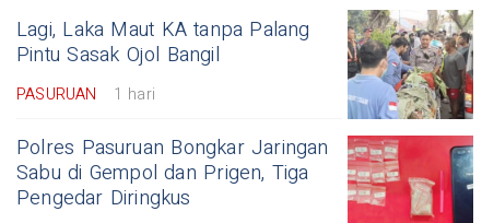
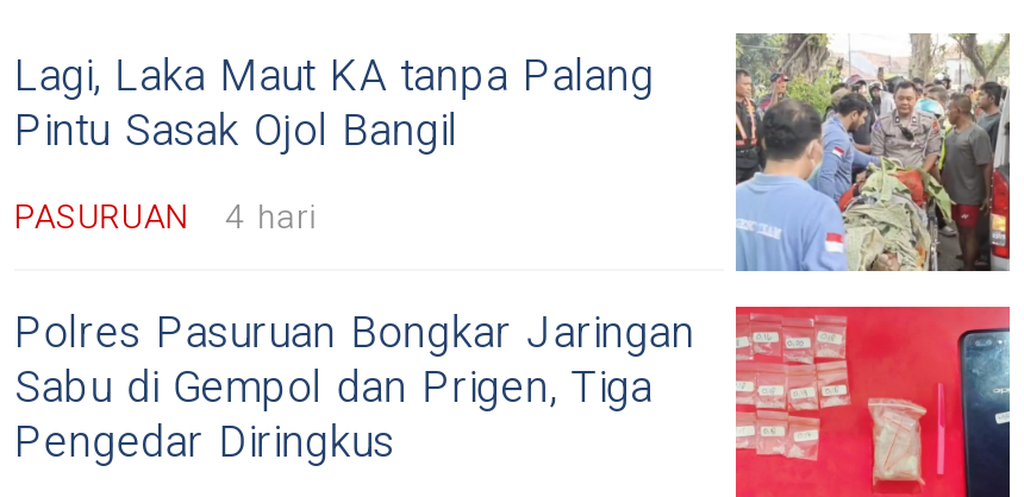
- PASURUAN 1 hari
+ PASURUAN 4 hari
